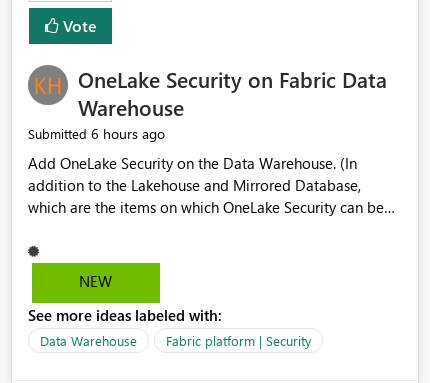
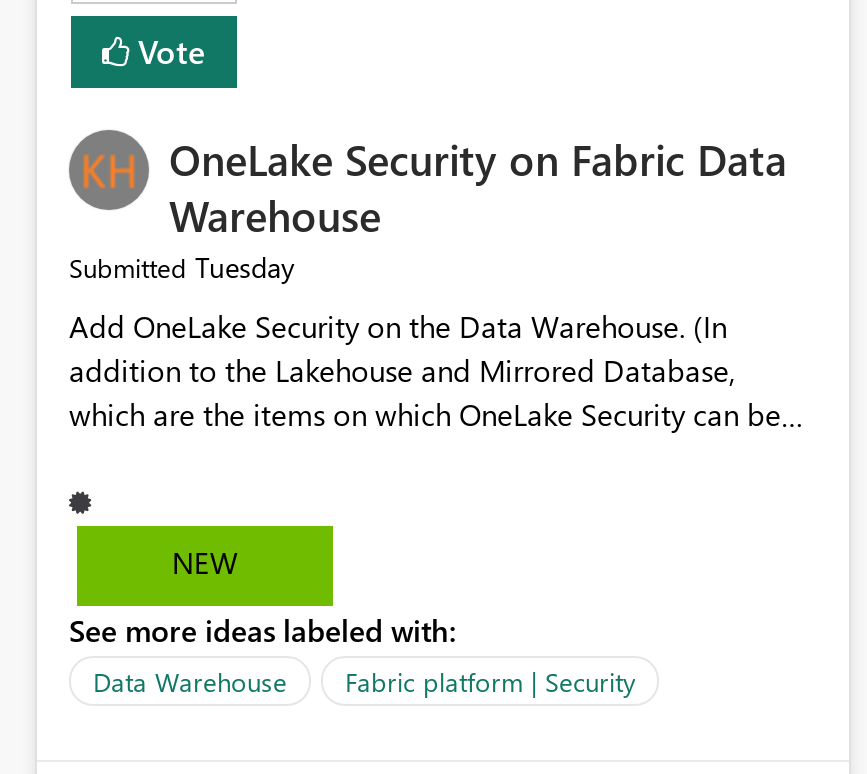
- Submitted 6 hours ago
+ Submitted Tuesday
